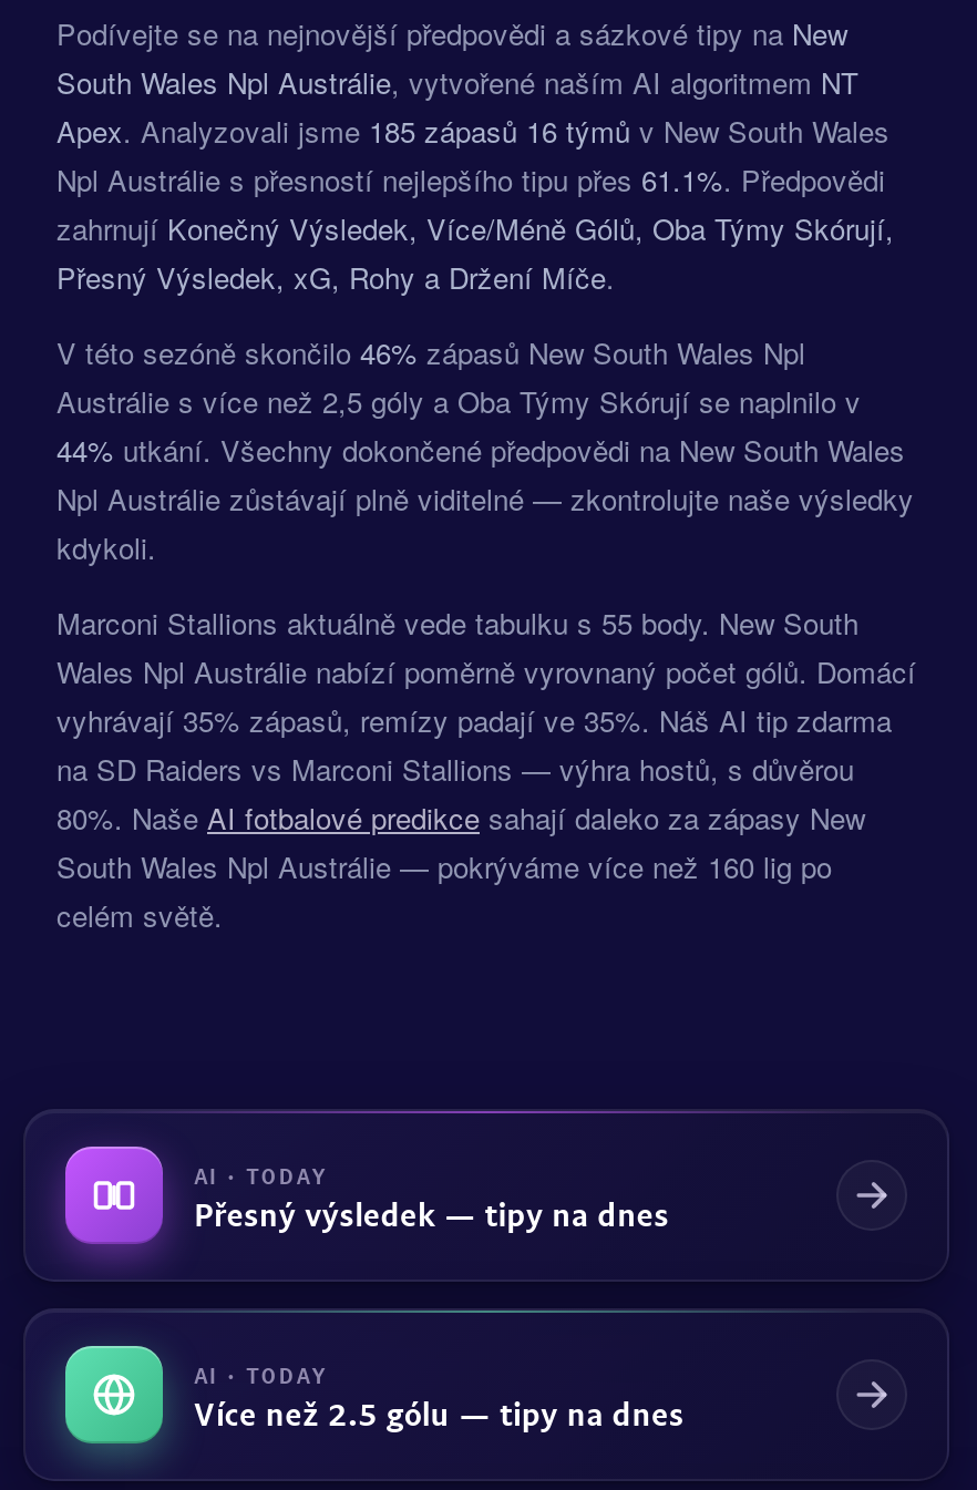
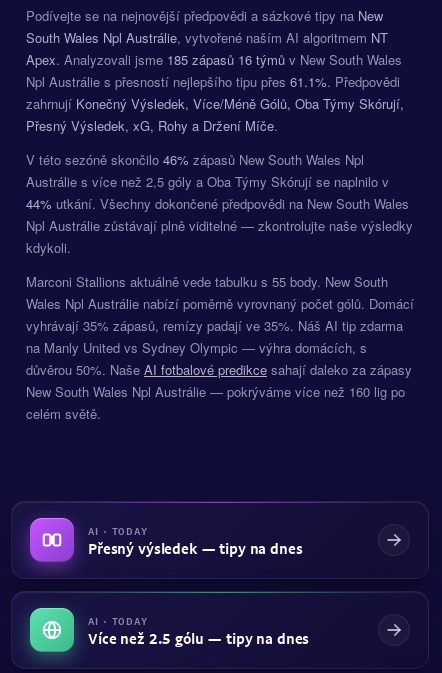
- na SD Raiders vs Marconi Stallions — výhra hostů, s důvěrou
- 80%. Naše AI fotbalové predikce sahají daleko za zápasy New
- South Wales Npl Austrálie — pokrýváme více než 160 lig po
+ na Manly United vs Sydney Olympic — výhra domácích, s
+ důvěrou 50%. Naše AI fotbalové predikce sahají daleko za zápasy
+ New South Wales Npl Austrálie — pokrýváme více než 160 lig po
